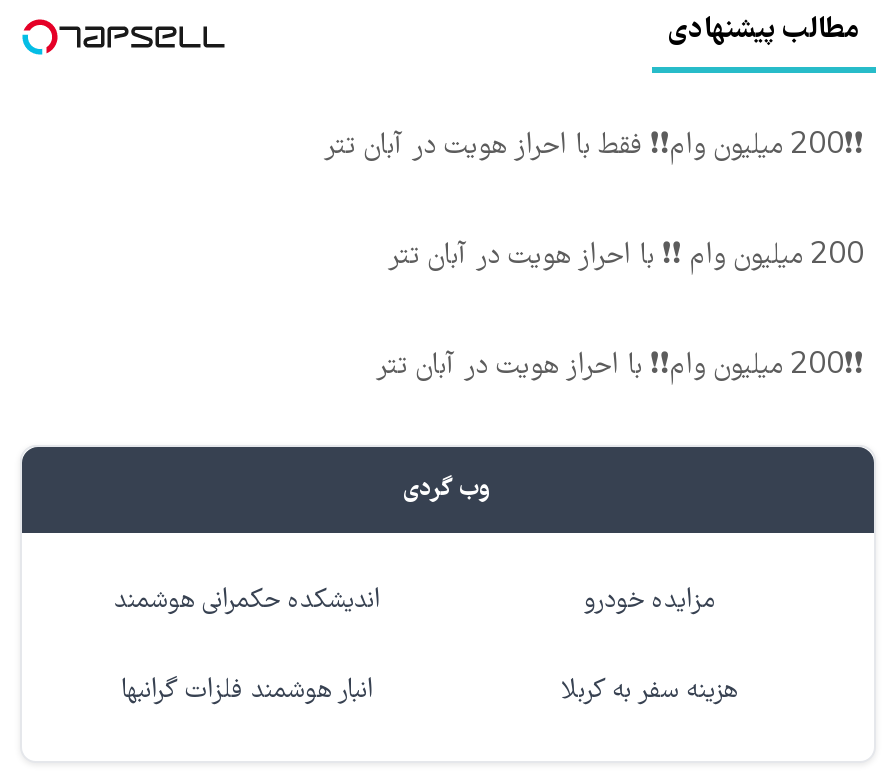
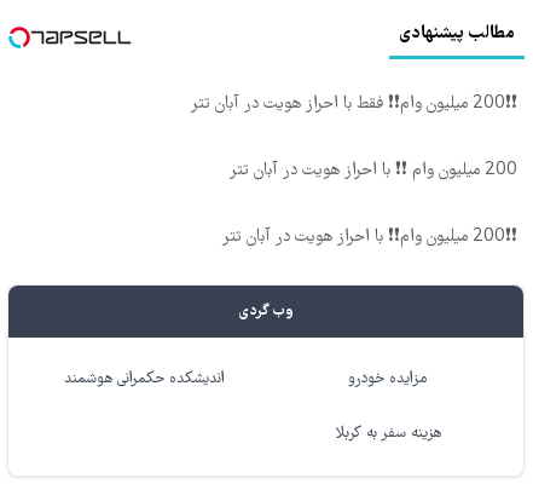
- انبار هوشمند فلزات گرانبها
